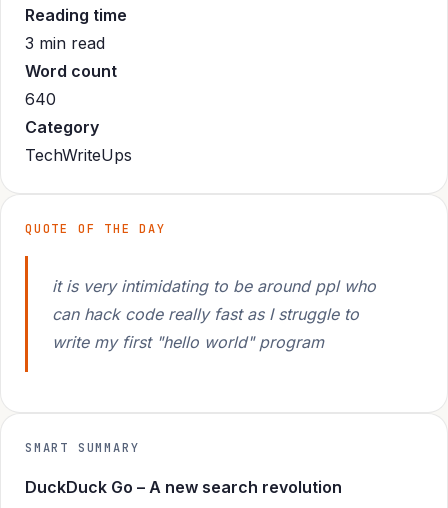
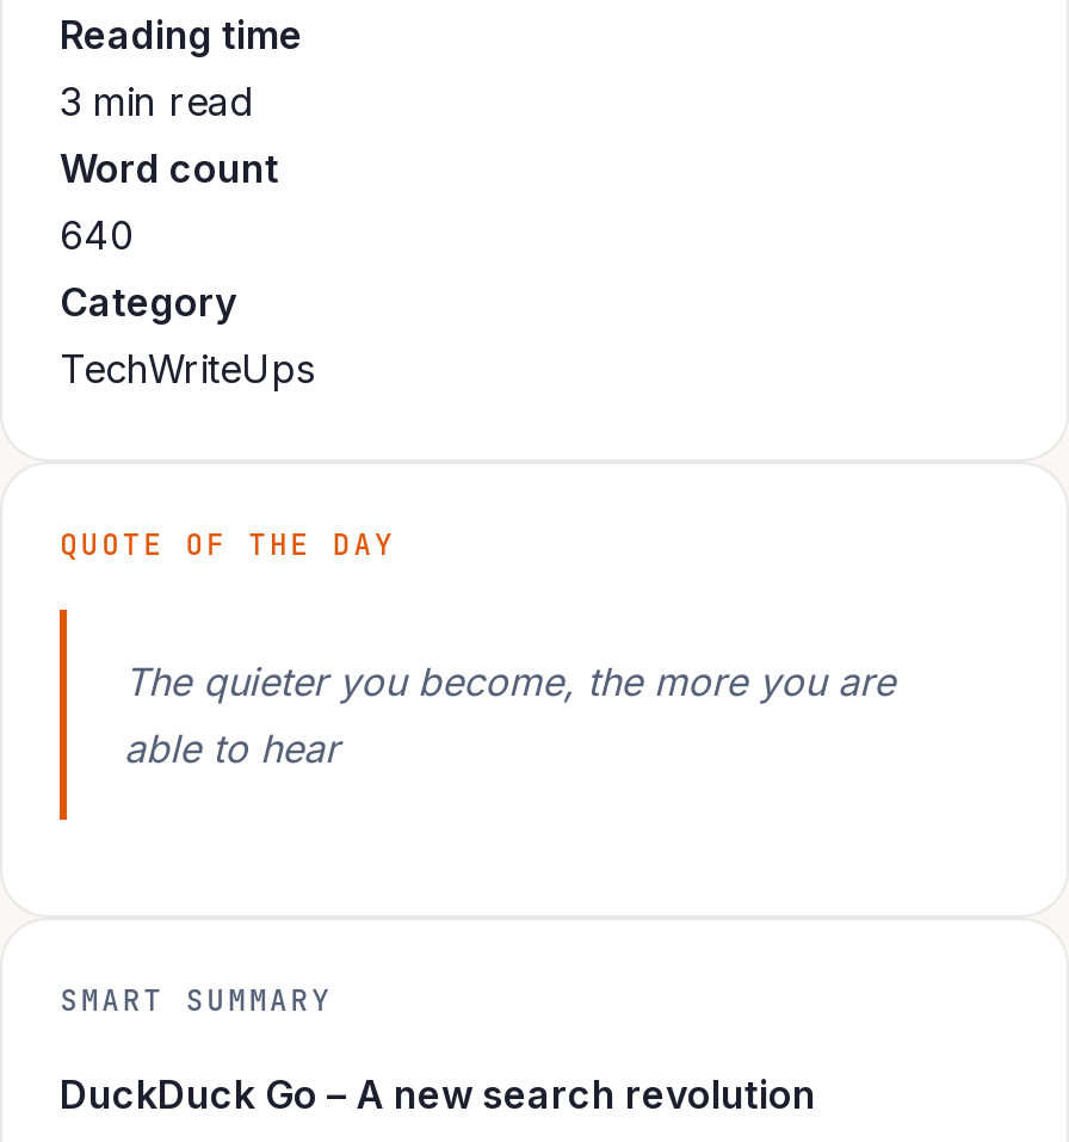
- it is very intimidating to be around ppl who
- can hack code really fast as I struggle to
- write my first "hello world" program
+ The quieter you become, the more you are
+ able to hear
